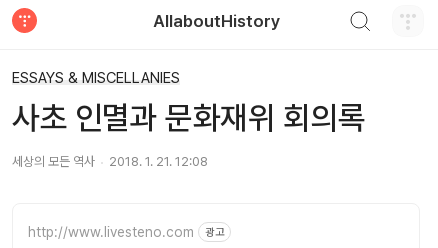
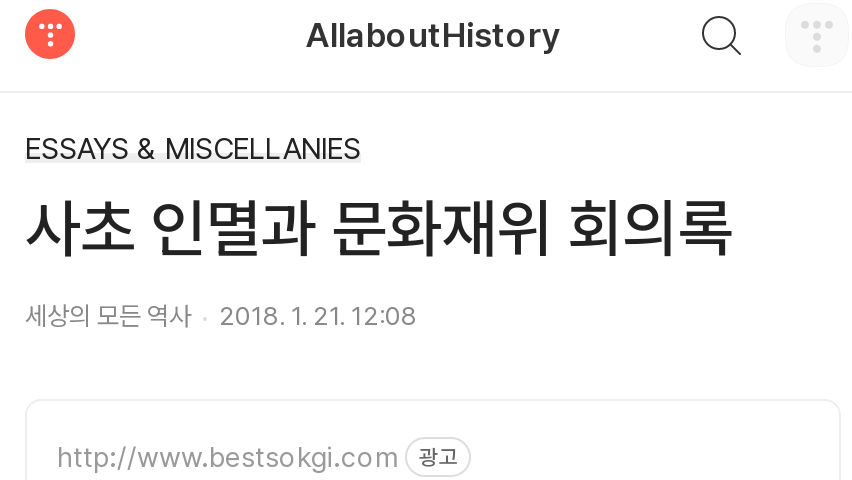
- http://www.livesteno.com
+ http://www.bestsokgi.com
